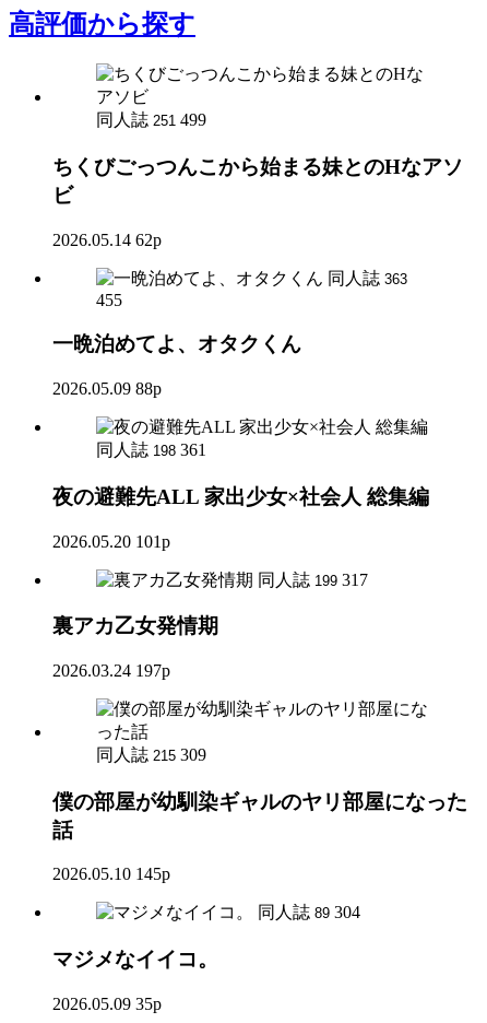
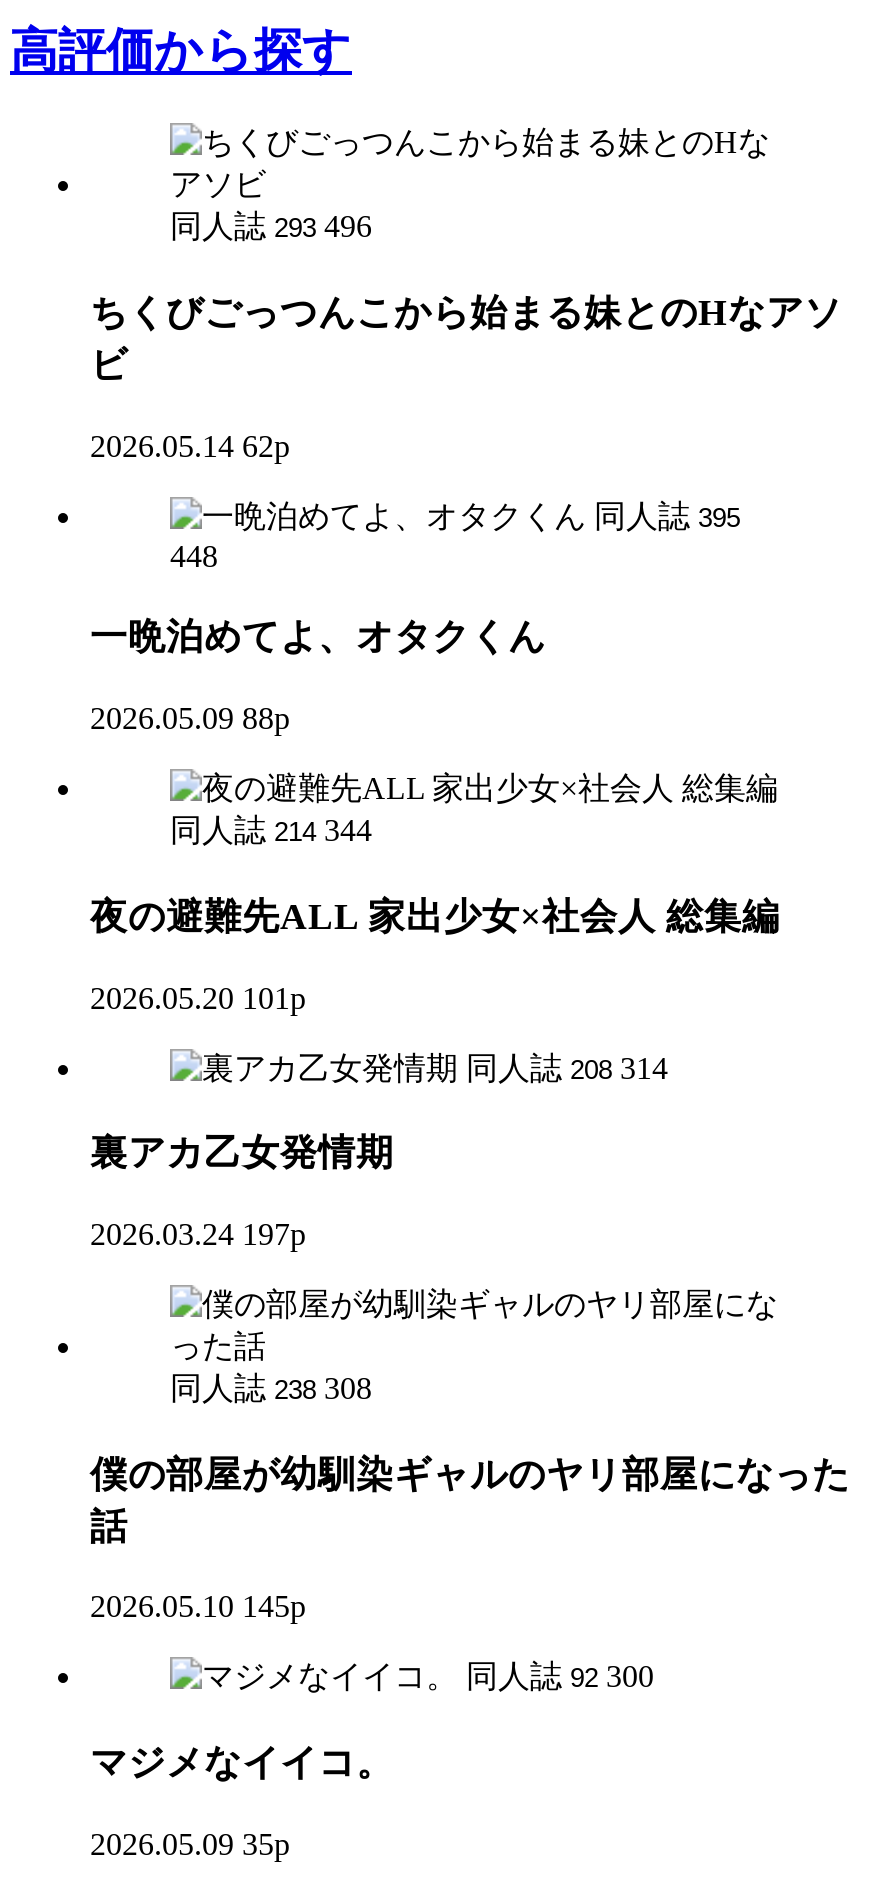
- 同人誌 251 499
+ 同人誌 293 496

- 同人誌 363
+ 同人誌 395

- 455
+ 448

- 同人誌 198 361
+ 同人誌 214 344

- 同人誌 199 317
+ 同人誌 208 314

- 同人誌 215 309
+ 同人誌 238 308

- 同人誌 89 304
+ 同人誌 92 300
